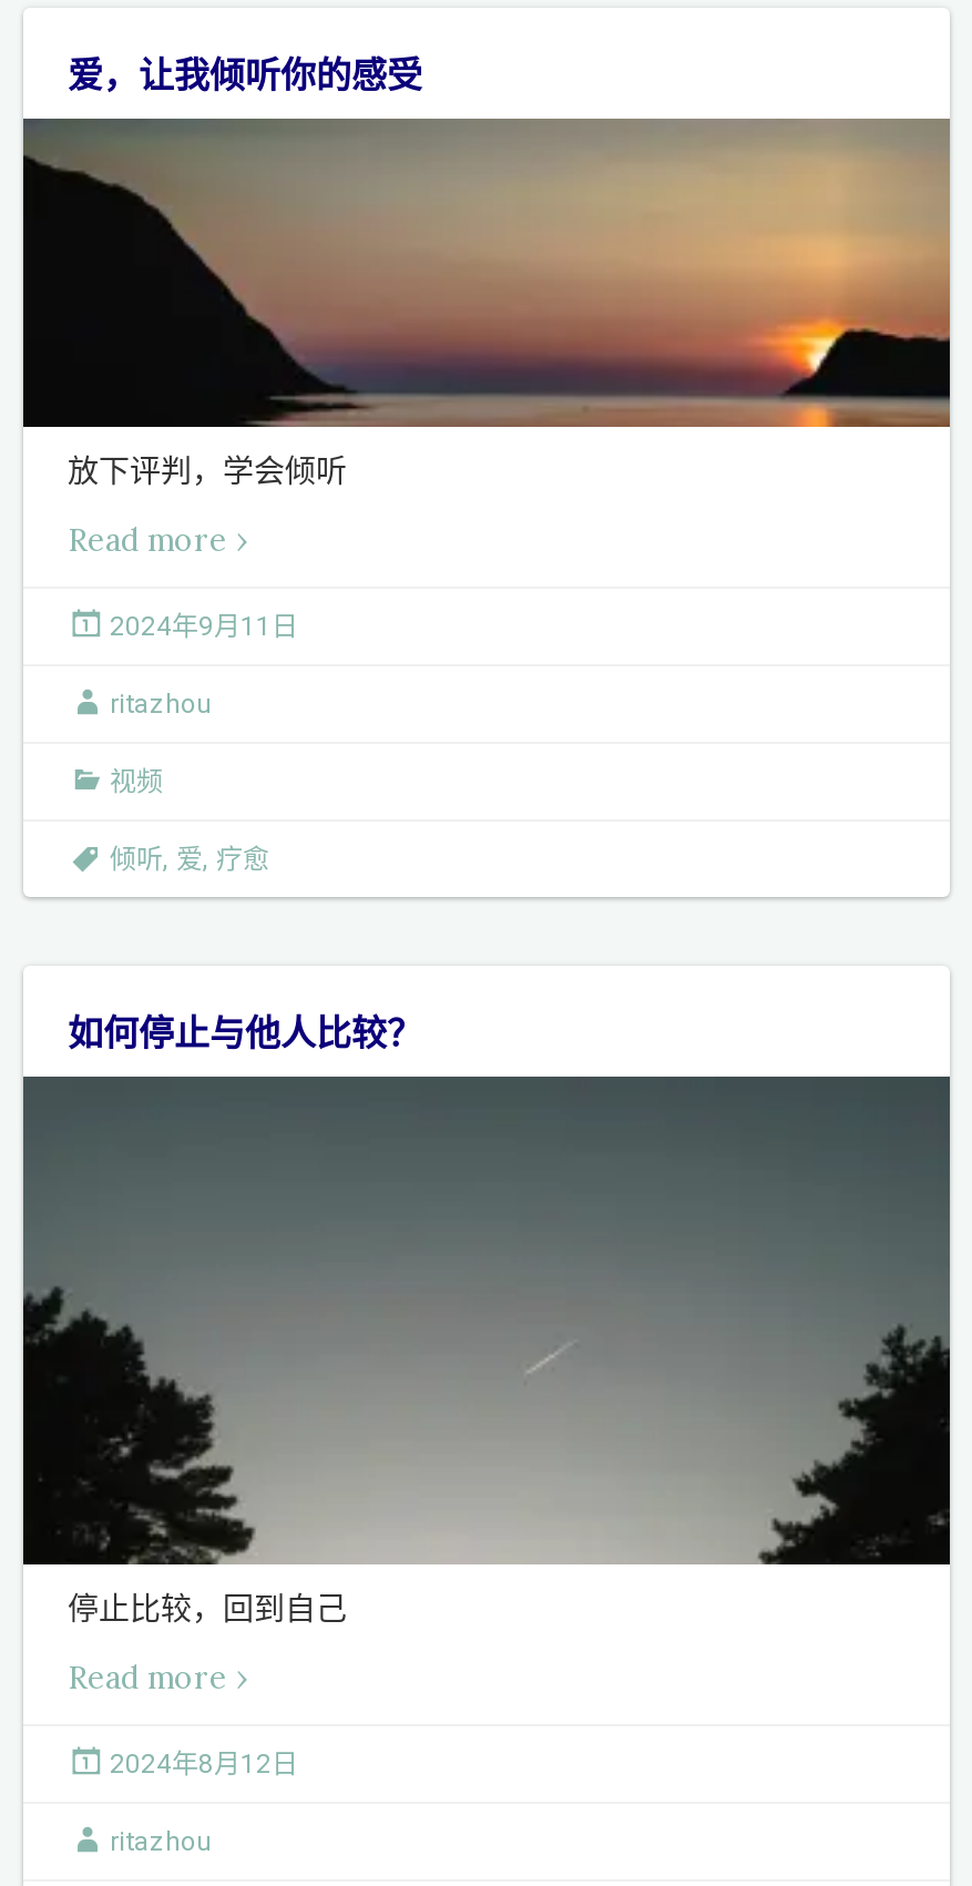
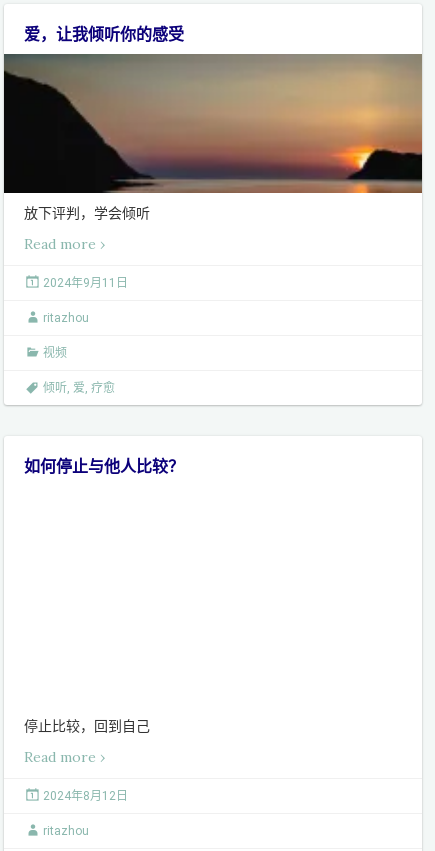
- [image]
